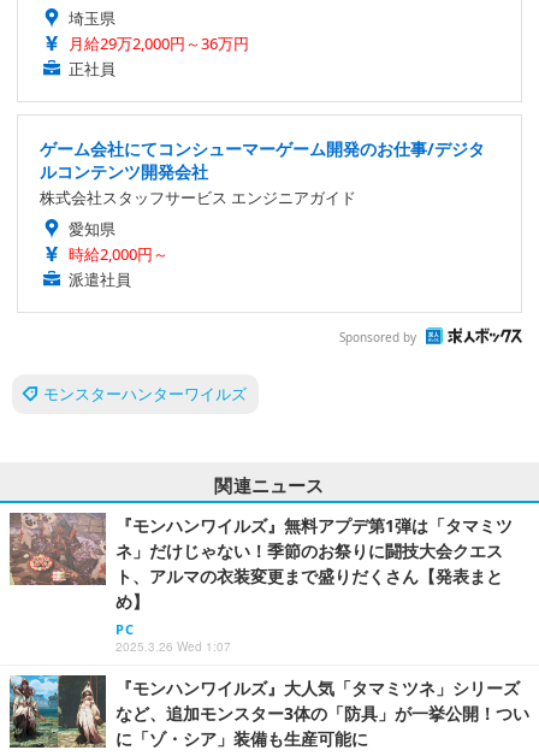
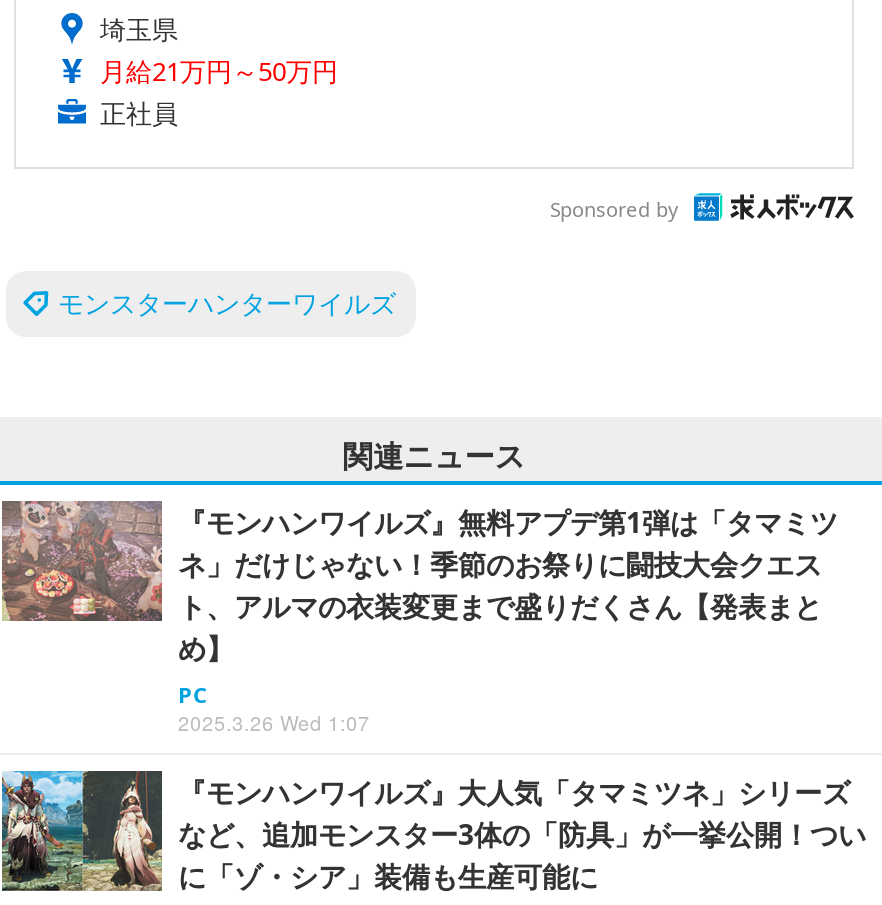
- 月給29万2,000円～36万円
+ 月給21万円～50万円

- ゲーム会社にてコンシューマーゲーム開発のお仕事/デジタ
- ルコンテンツ開発会社
- 株式会社スタッフサービス エンジニアガイド
- 愛知県
- 時給2,000円～
- 派遣社員
